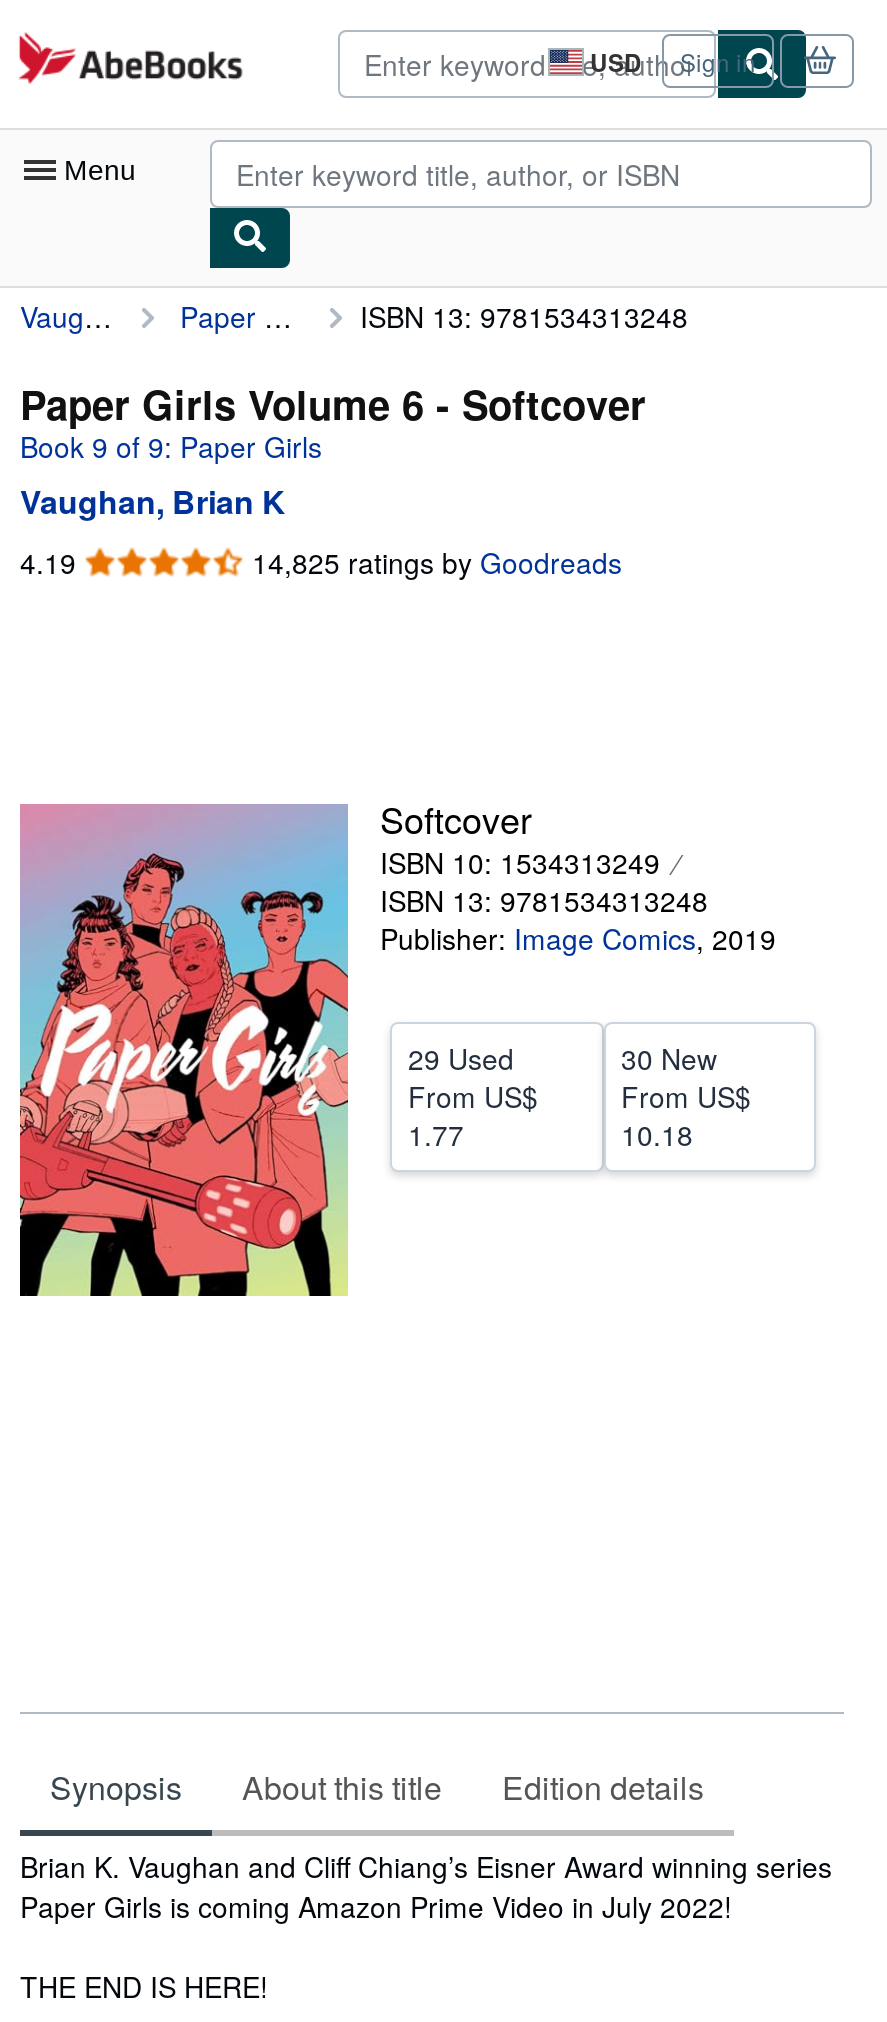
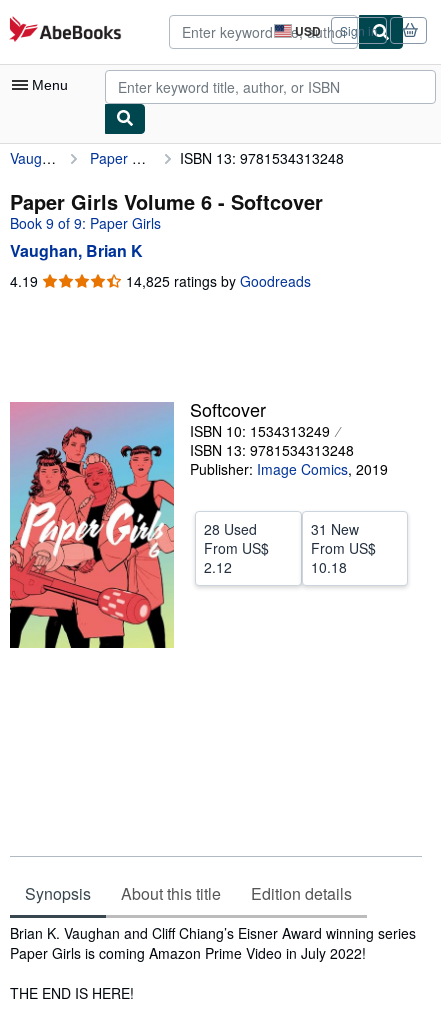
- 29 Used
+ 28 Used

- 30 New
+ 31 New

- 1.77
+ 2.12
